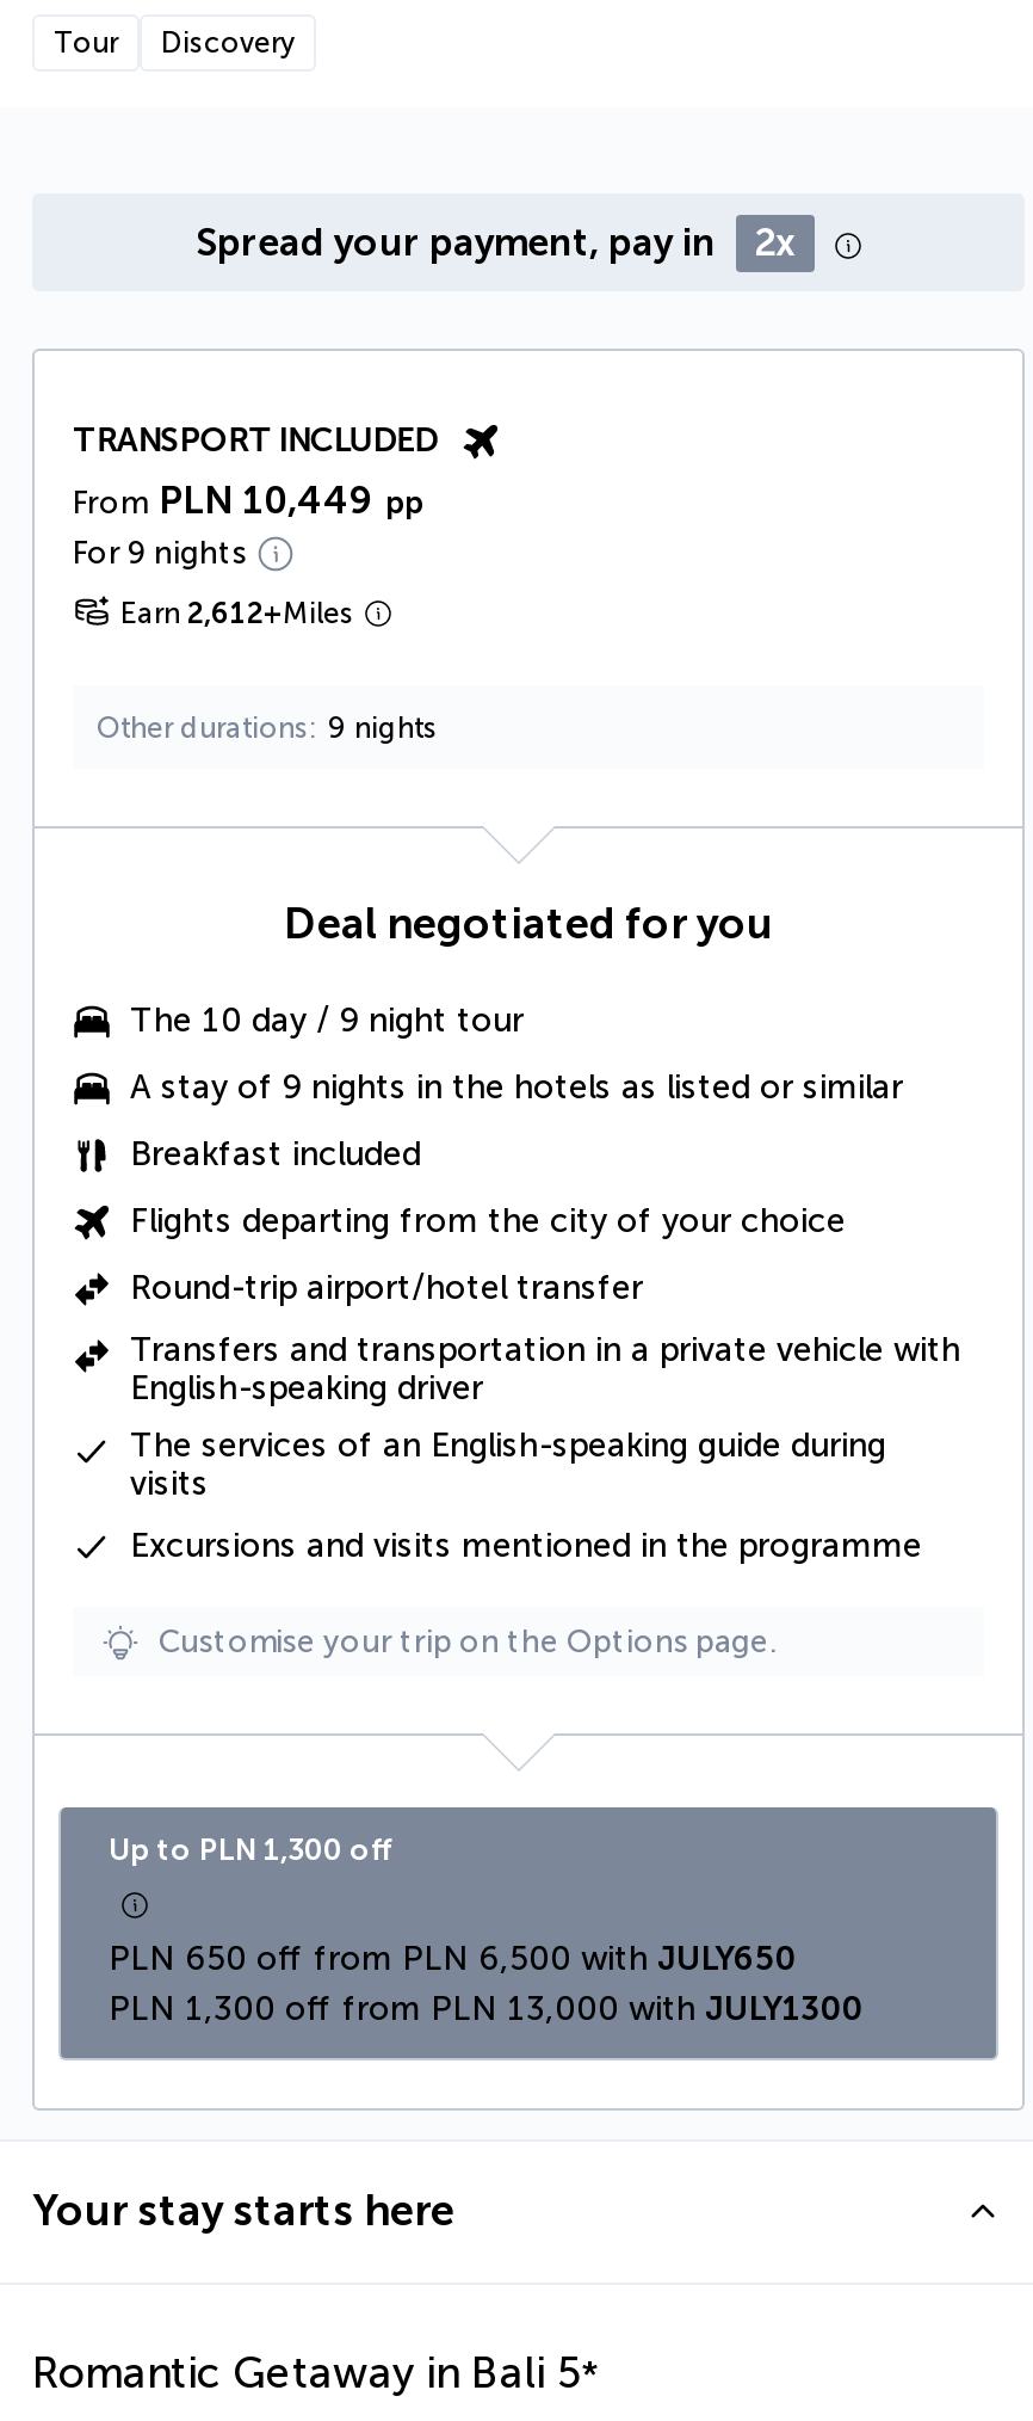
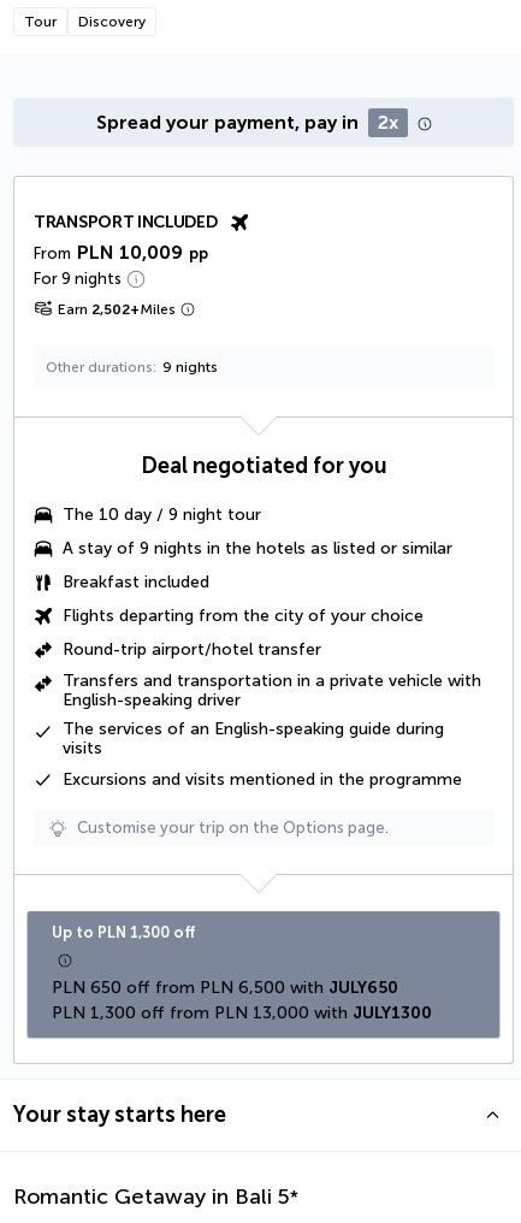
- From PLN 10,449 pp
+ From PLN 10,009 pp

- Earn 2,612+Miles
+ Earn 2,502+Miles
